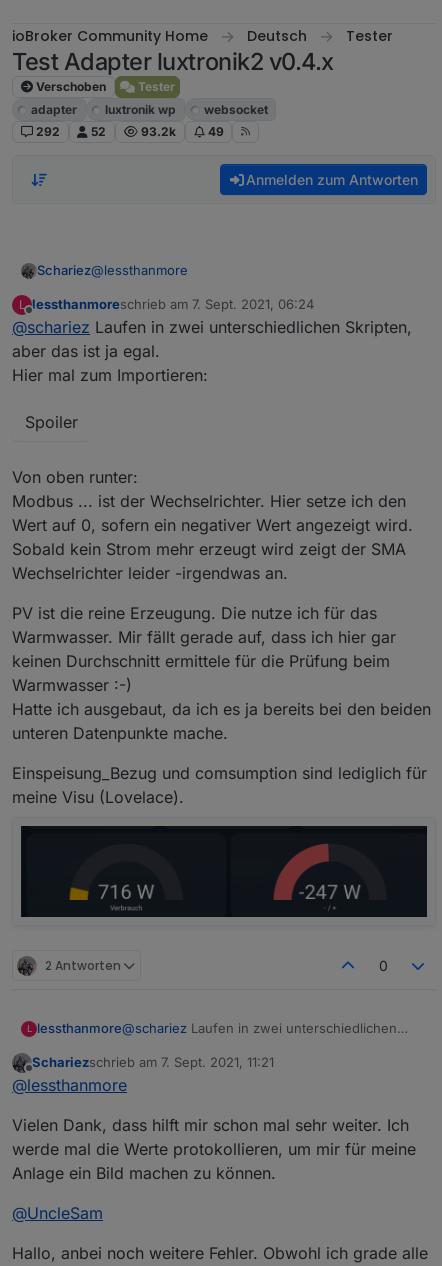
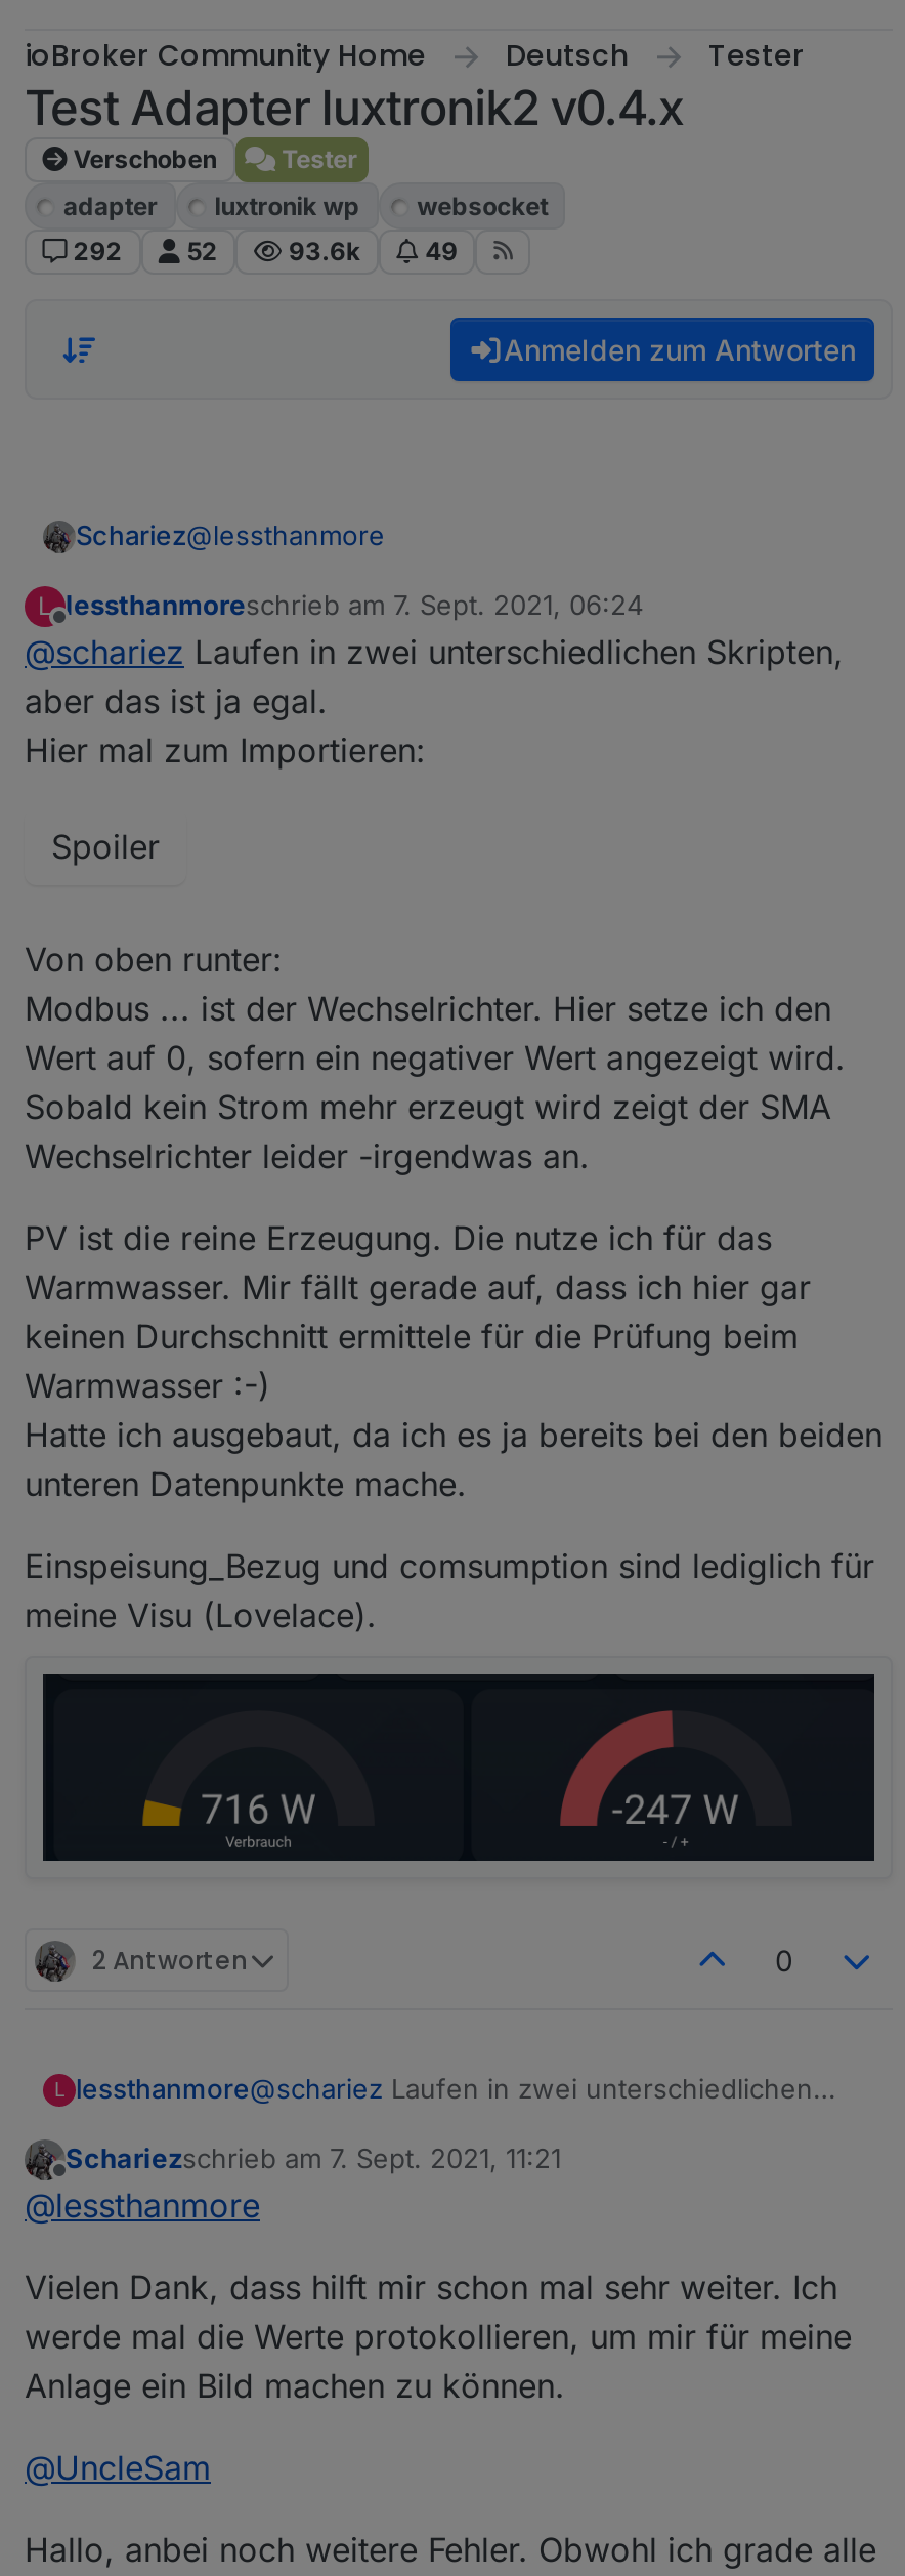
- 93.2k
+ 93.6k
